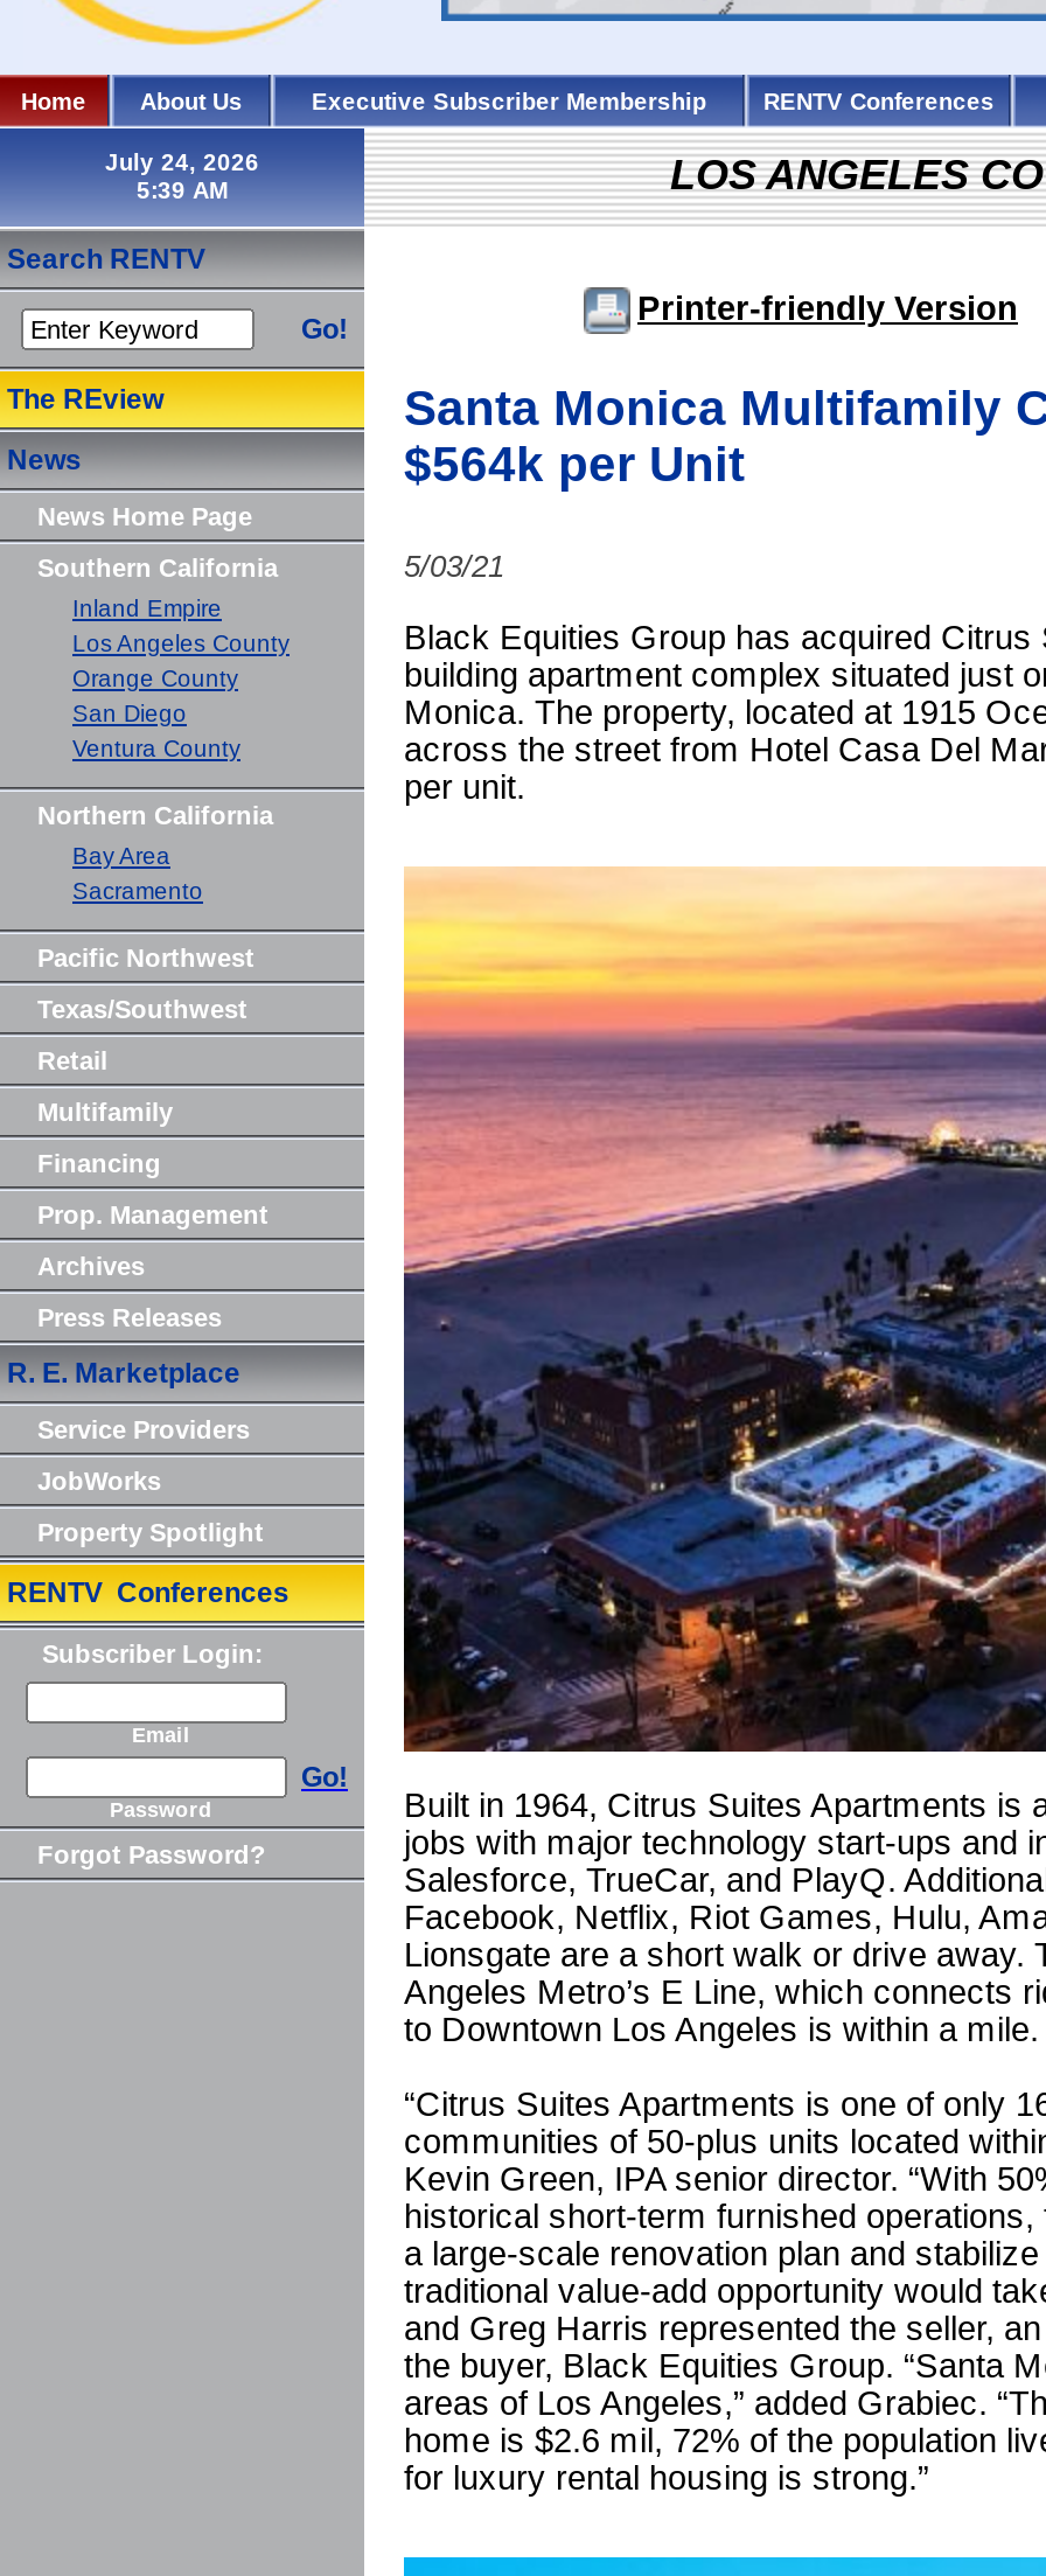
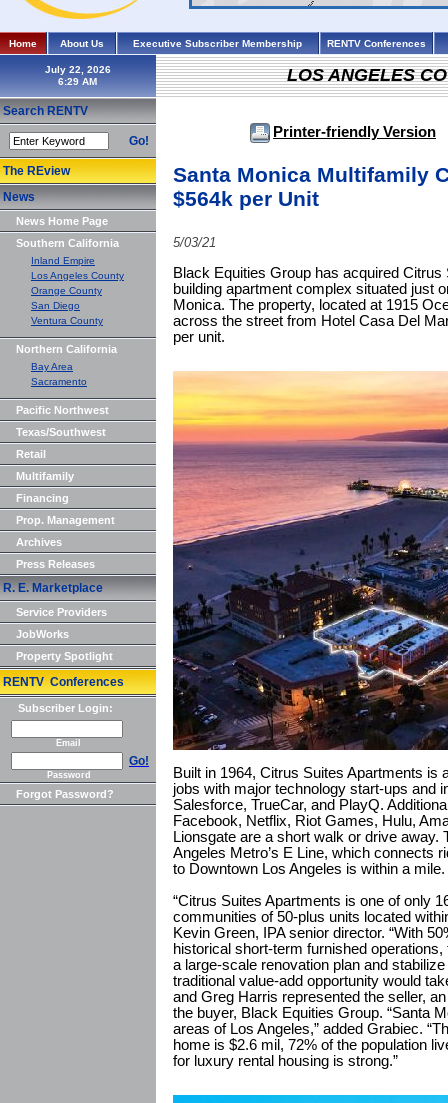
- July 24, 2026
+ July 22, 2026
